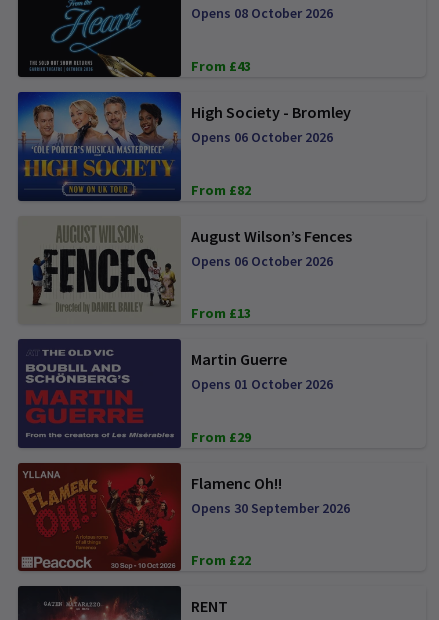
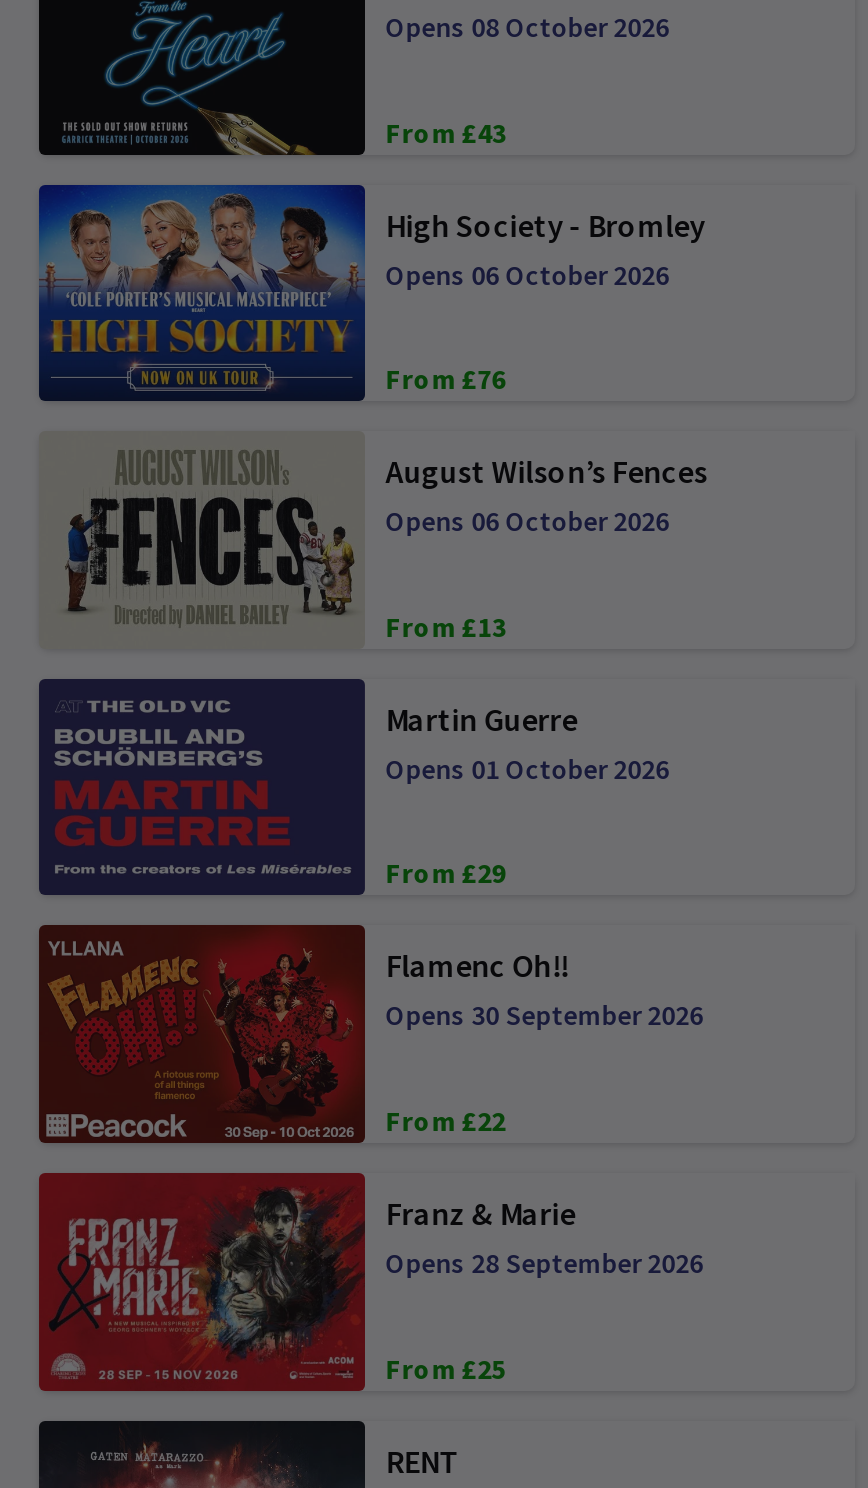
- From £82
+ From £76

+ [image]
+ Franz & Marie
+ Opens 28 September 2026
+ From £25
